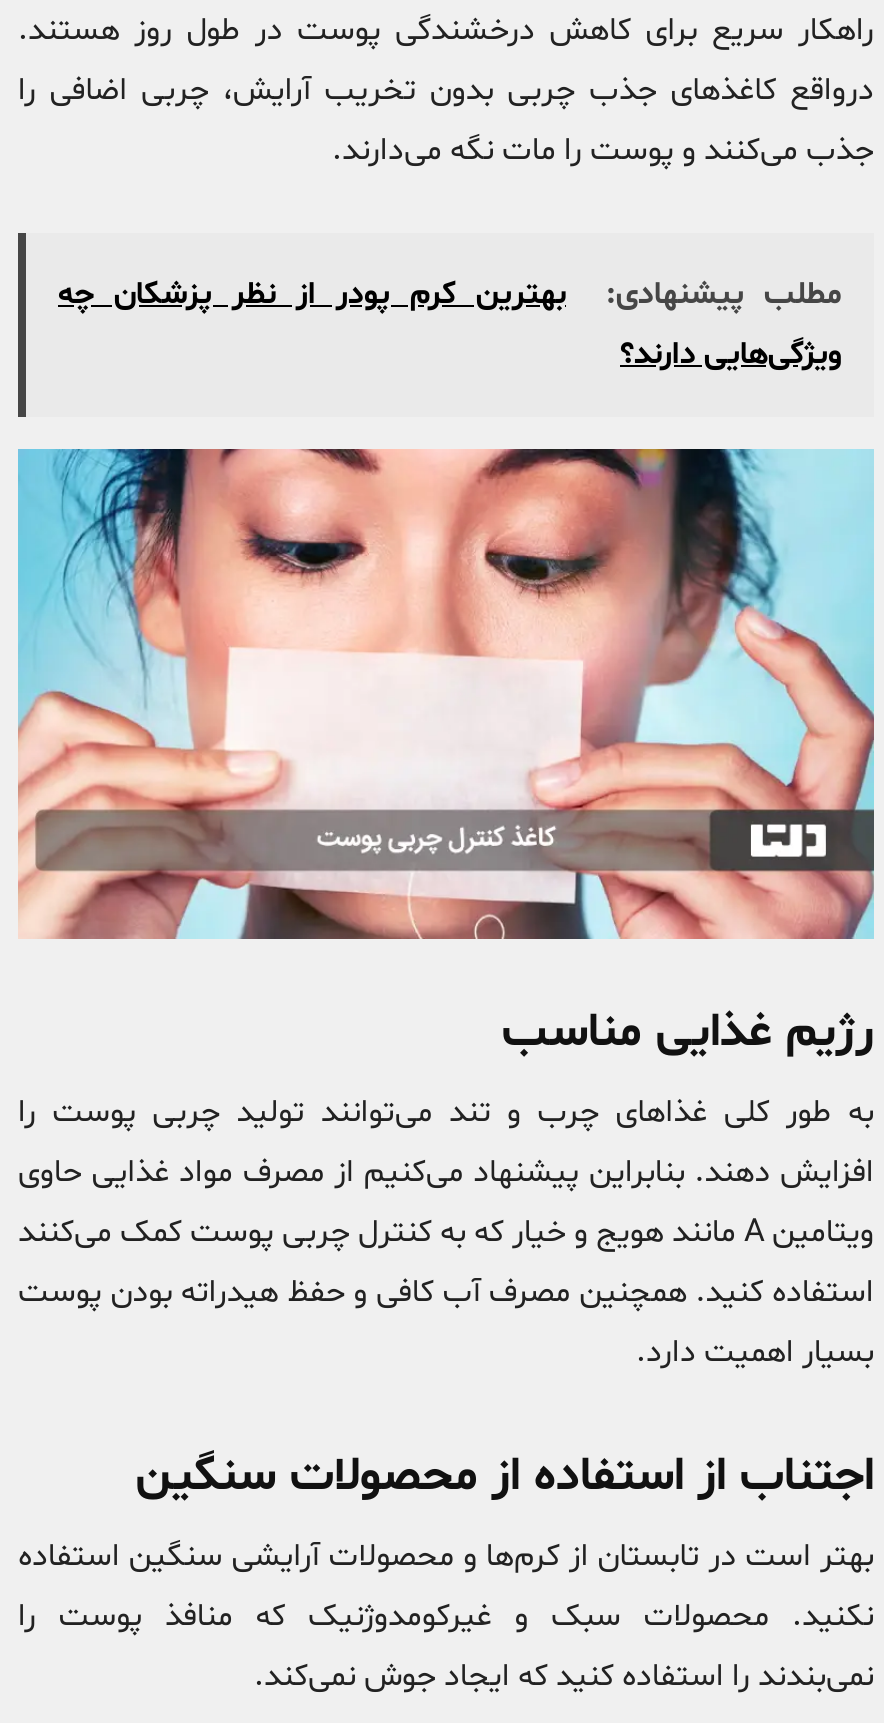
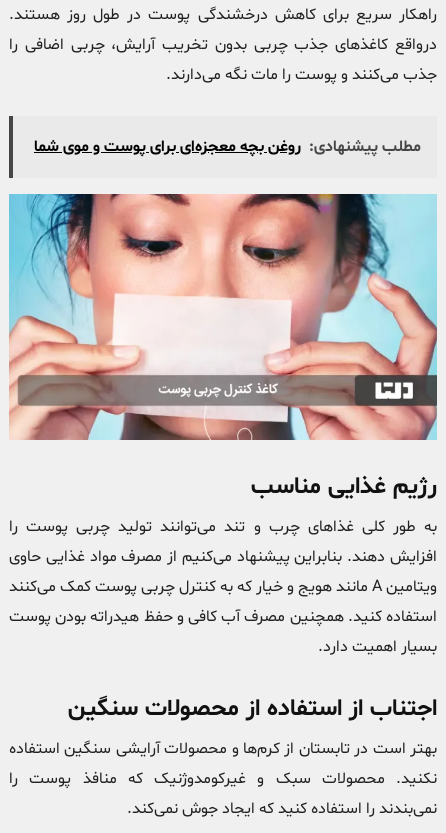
- مطلب پیشنهادی:
- بهترین کرم پودر از نظر پزشکان چه
- ویژگی‌هایی دارند؟
+ مطلب پیشنهادی: روغن بچه معجزه‌ای برای پوست و موی شما
